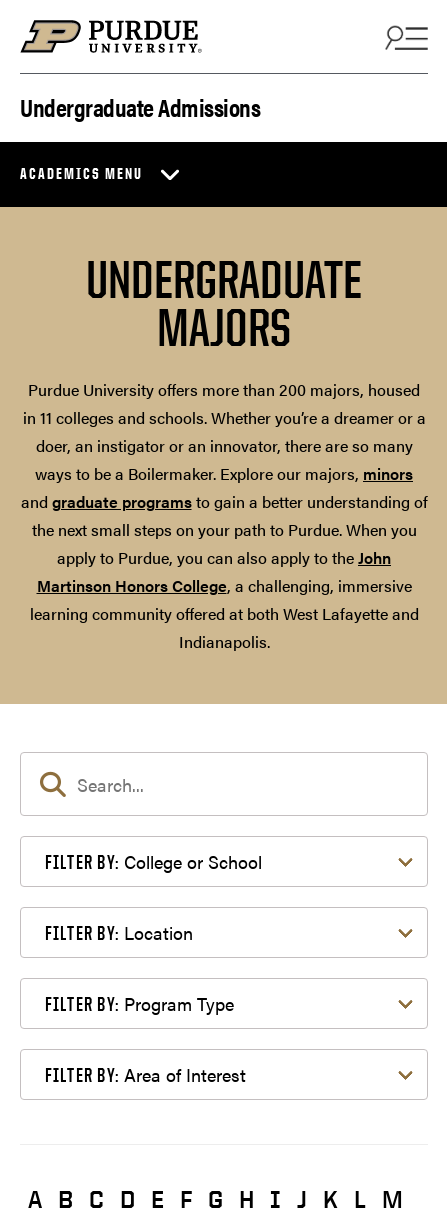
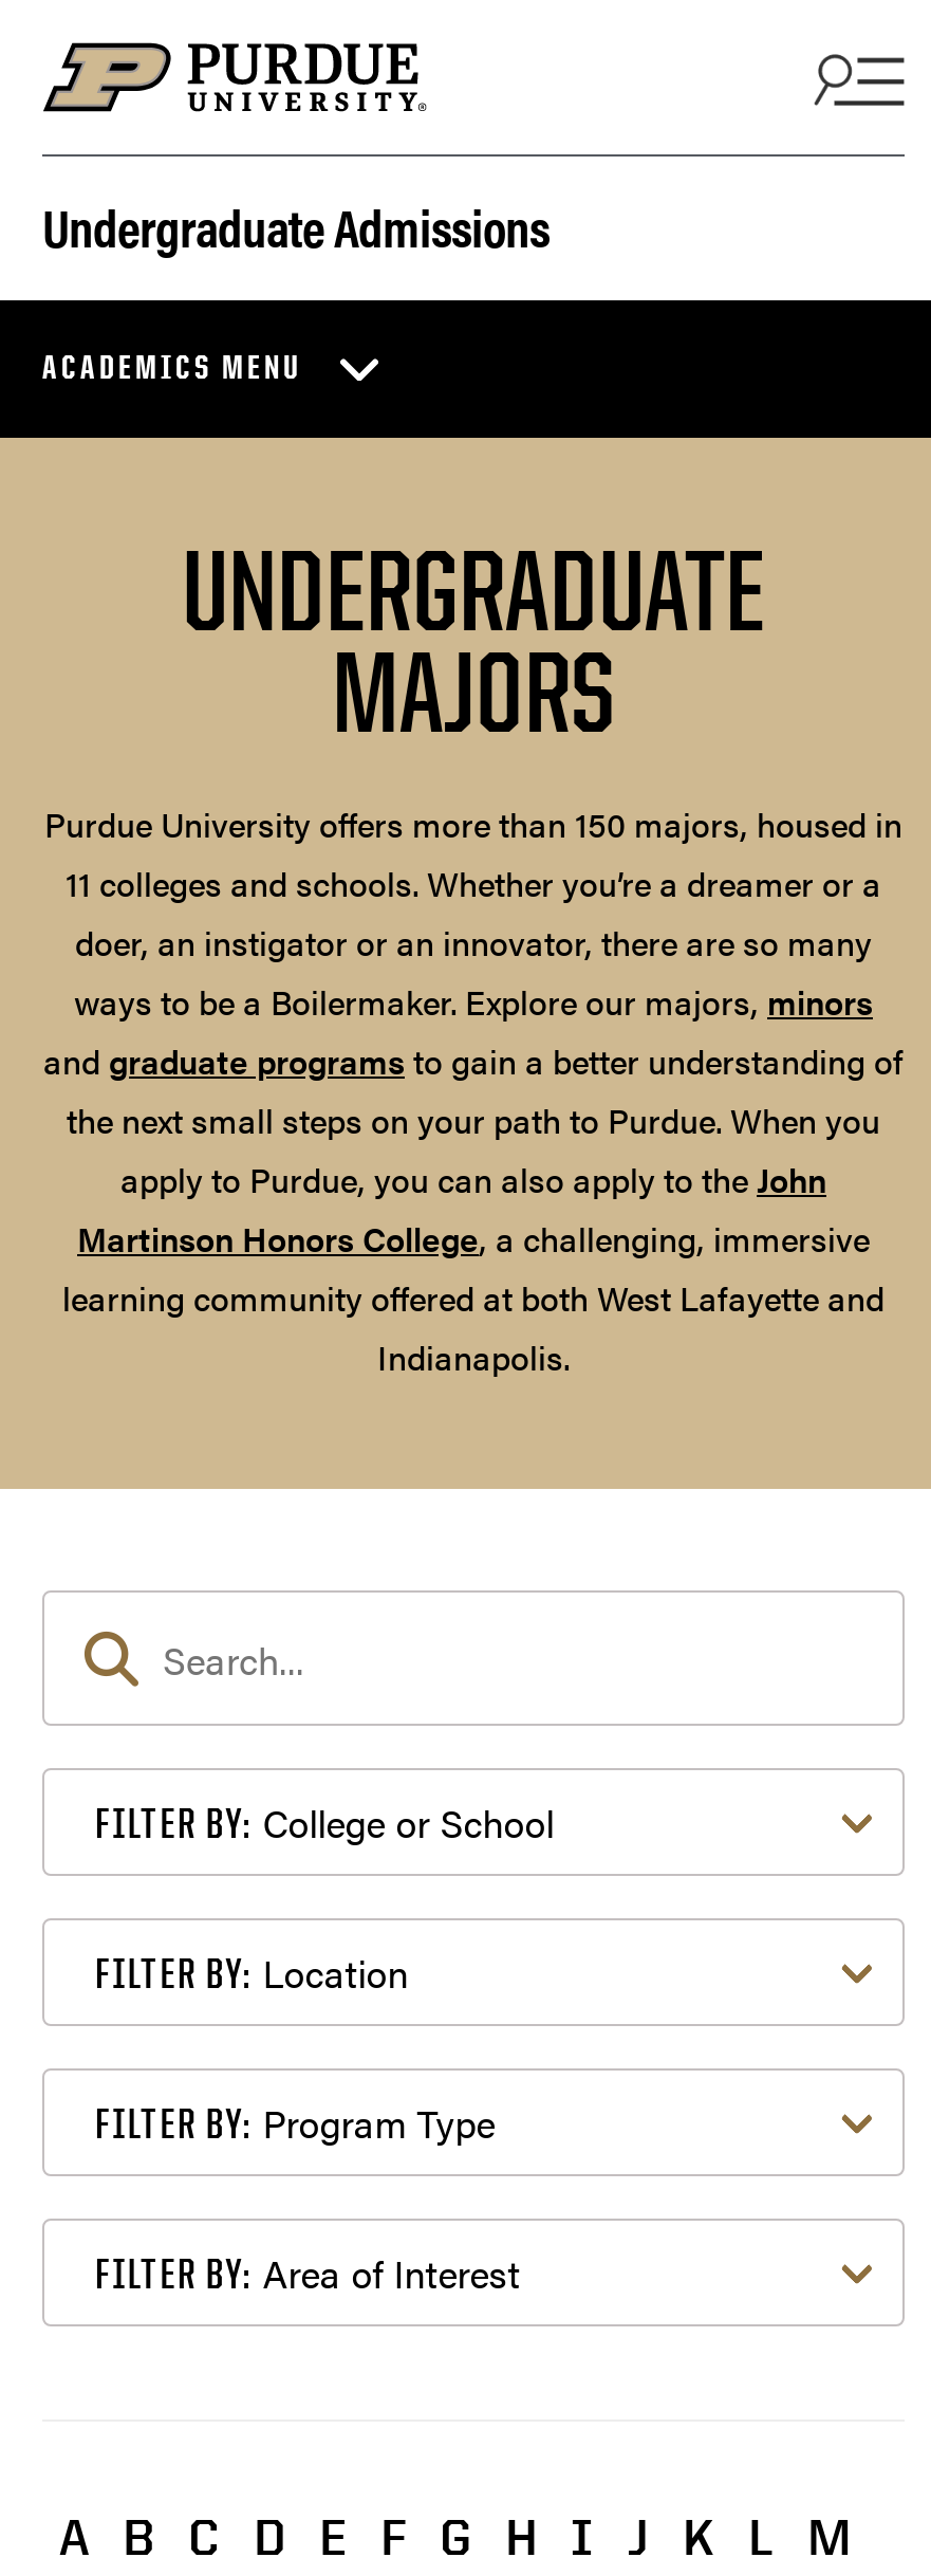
- Purdue University offers more than 200 majors, housed
- in 11 colleges and schools. Whether you’re a dreamer or a
+ Purdue University offers more than 150 majors, housed in
+ 11 colleges and schools. Whether you’re a dreamer or a
